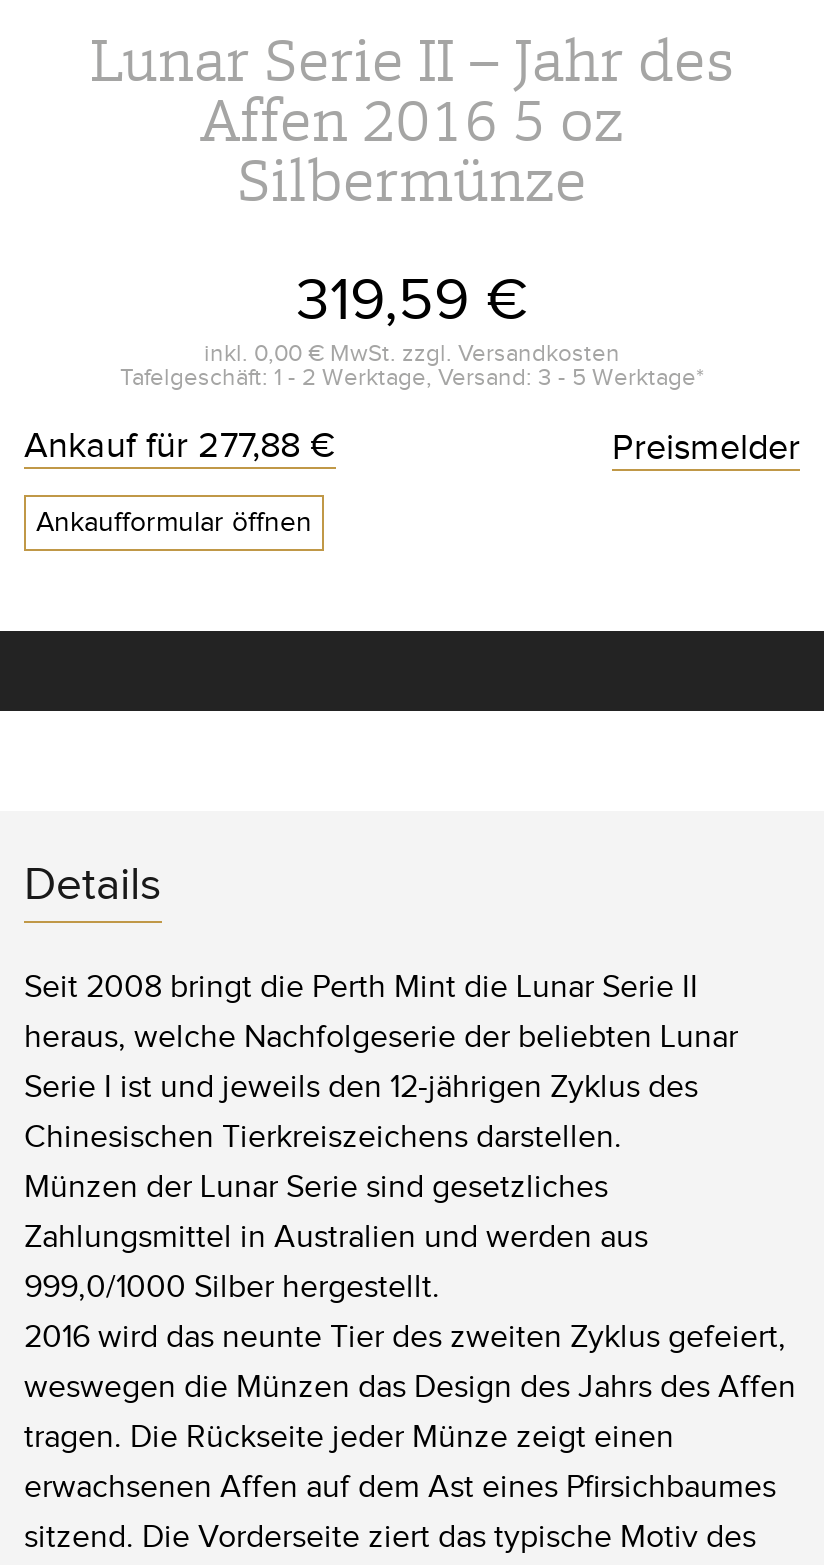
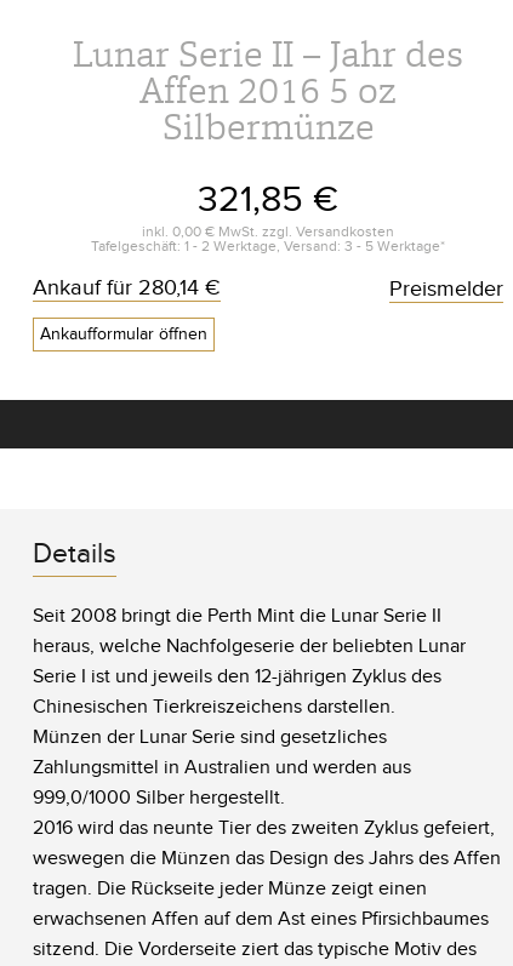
- 319,59 €
+ 321,85 €

- Ankauf für 277,88 €
+ Ankauf für 280,14 €
